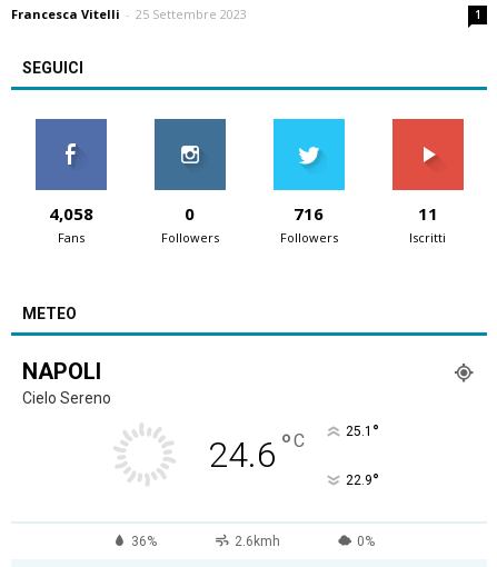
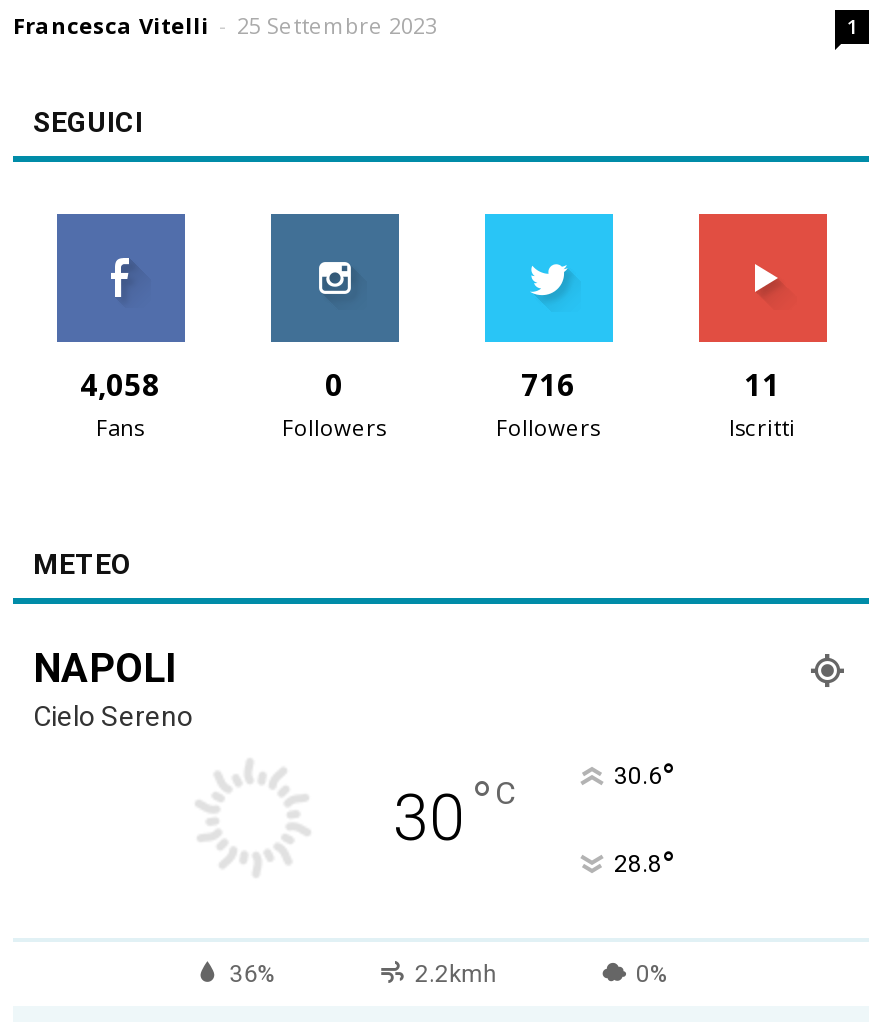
- 25.1°
+ 30.6°

- 24.6 °C
+ 30 °C

- 22.9°
+ 28.8°

- 2.6kmh
+ 2.2kmh
